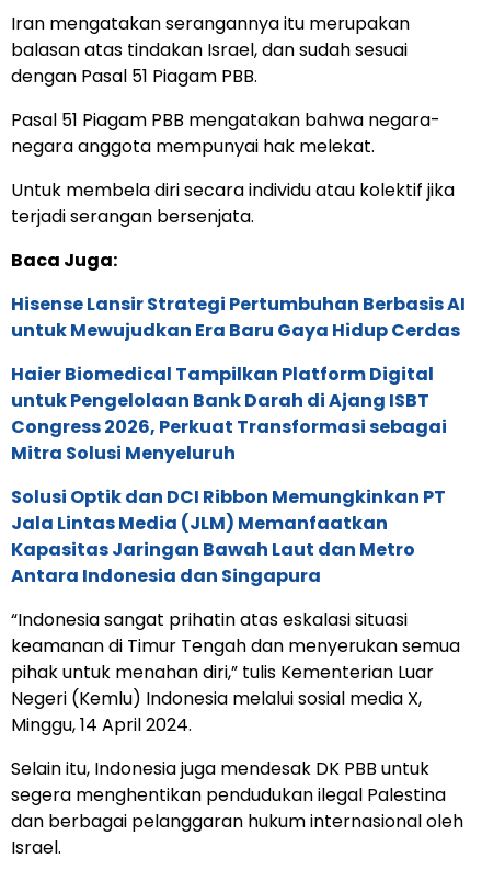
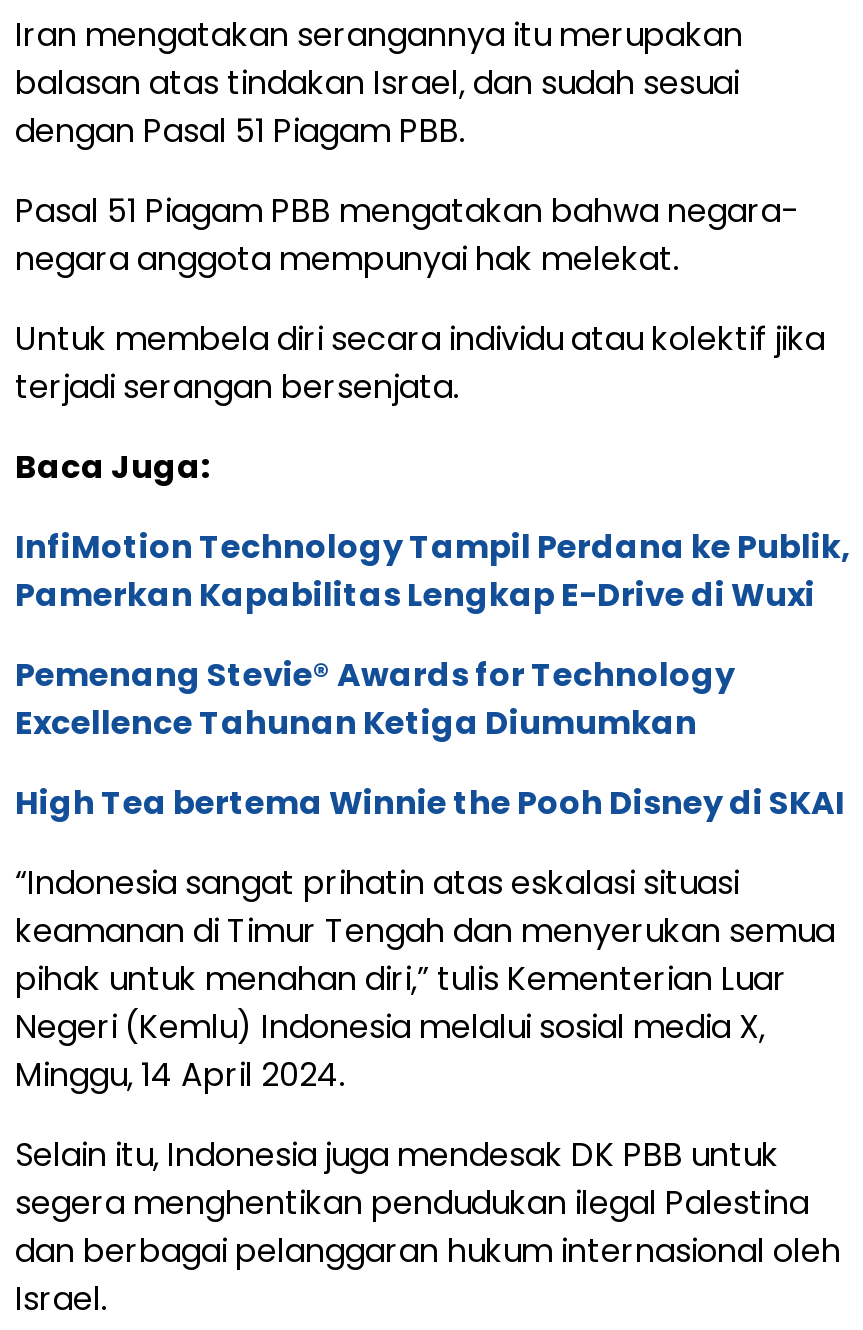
- Hisense Lansir Strategi Pertumbuhan Berbasis AI
- untuk Mewujudkan Era Baru Gaya Hidup Cerdas
+ InfiMotion Technology Tampil Perdana ke Publik,
+ Pamerkan Kapabilitas Lengkap E-Drive di Wuxi

- Haier Biomedical Tampilkan Platform Digital
- untuk Pengelolaan Bank Darah di Ajang ISBT
- Congress 2026, Perkuat Transformasi sebagai
- Mitra Solusi Menyeluruh
+ Pemenang Stevie® Awards for Technology
+ Excellence Tahunan Ketiga Diumumkan

- Solusi Optik dan DCI Ribbon Memungkinkan PT
- Jala Lintas Media (JLM) Memanfaatkan
- Kapasitas Jaringan Bawah Laut dan Metro
- Antara Indonesia dan Singapura
+ High Tea bertema Winnie the Pooh Disney di SKAI
